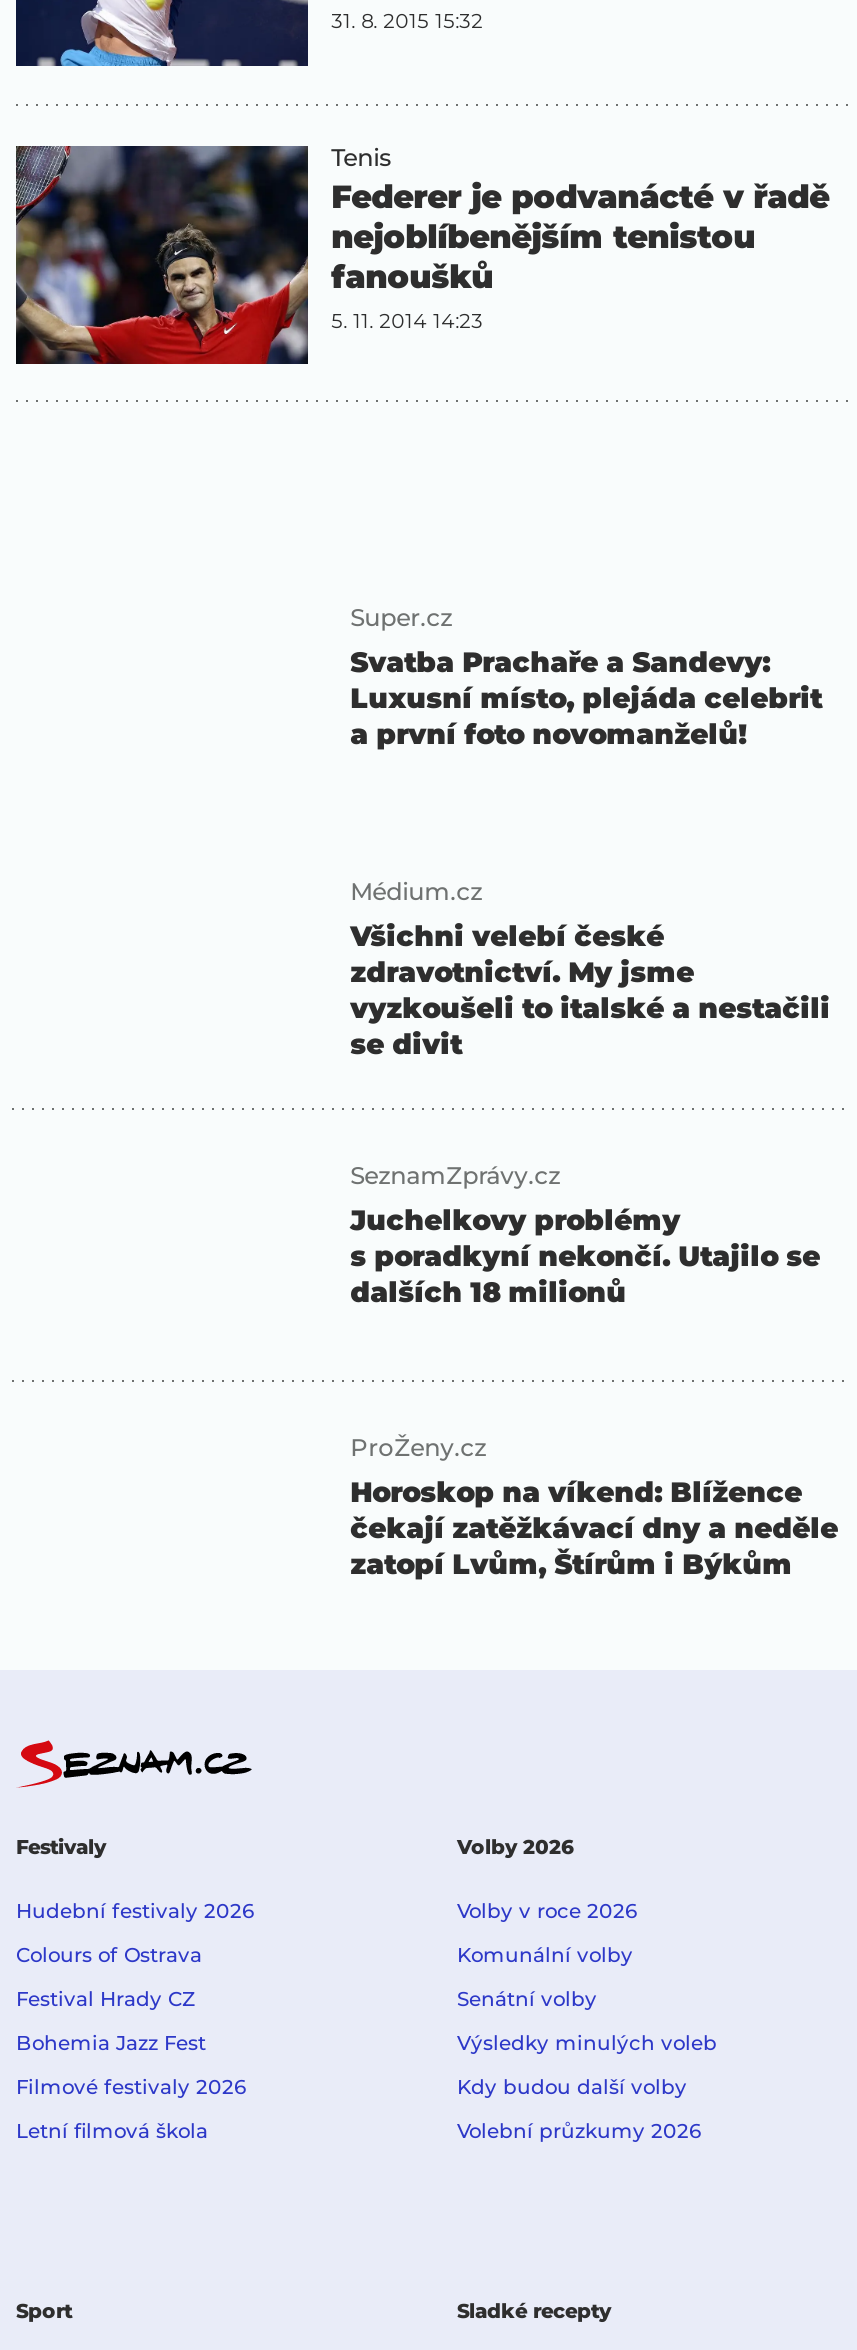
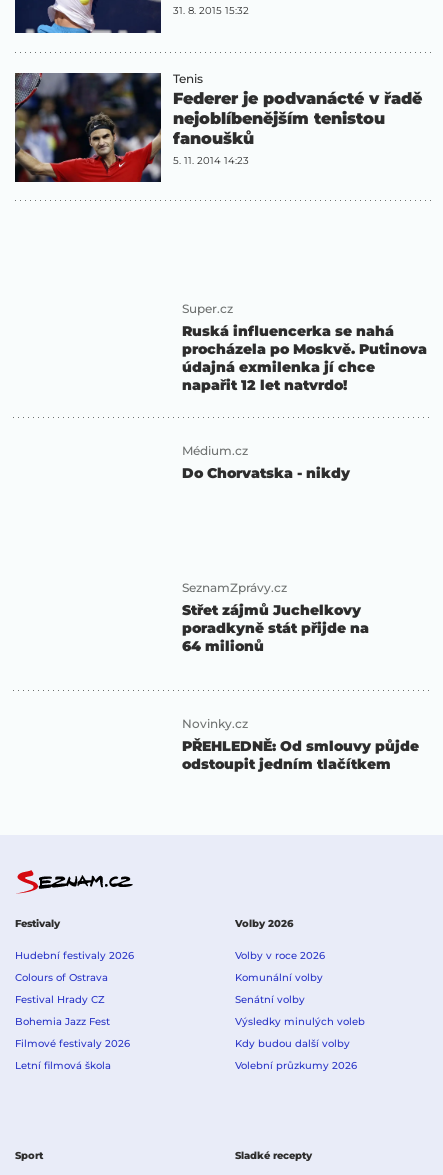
- Svatba Prachaře a Sandevy:
- Luxusní místo, plejáda celebrit
- a první foto novomanželů!
+ Ruská influencerka se nahá
+ procházela po Moskvě. Putinova
+ údajná exmilenka jí chce
+ napařit 12 let natvrdo!

- Všichni velebí české
- zdravotnictví. My jsme
- vyzkoušeli to italské a nestačili
- se divit
+ Do Chorvatska - nikdy

- Juchelkovy problémy
- s poradkyní nekončí. Utajilo se
- dalších 18 milionů
+ Střet zájmů Juchelkovy
+ poradkyně stát přijde na
+ 64 milionů

- ProŽeny.cz
- Horoskop na víkend: Blížence
- čekají zatěžkávací dny a neděle
- zatopí Lvům, Štírům i Býkům
+ Novinky.cz
+ PŘEHLEDNĚ: Od smlouvy půjde
+ odstoupit jedním tlačítkem
